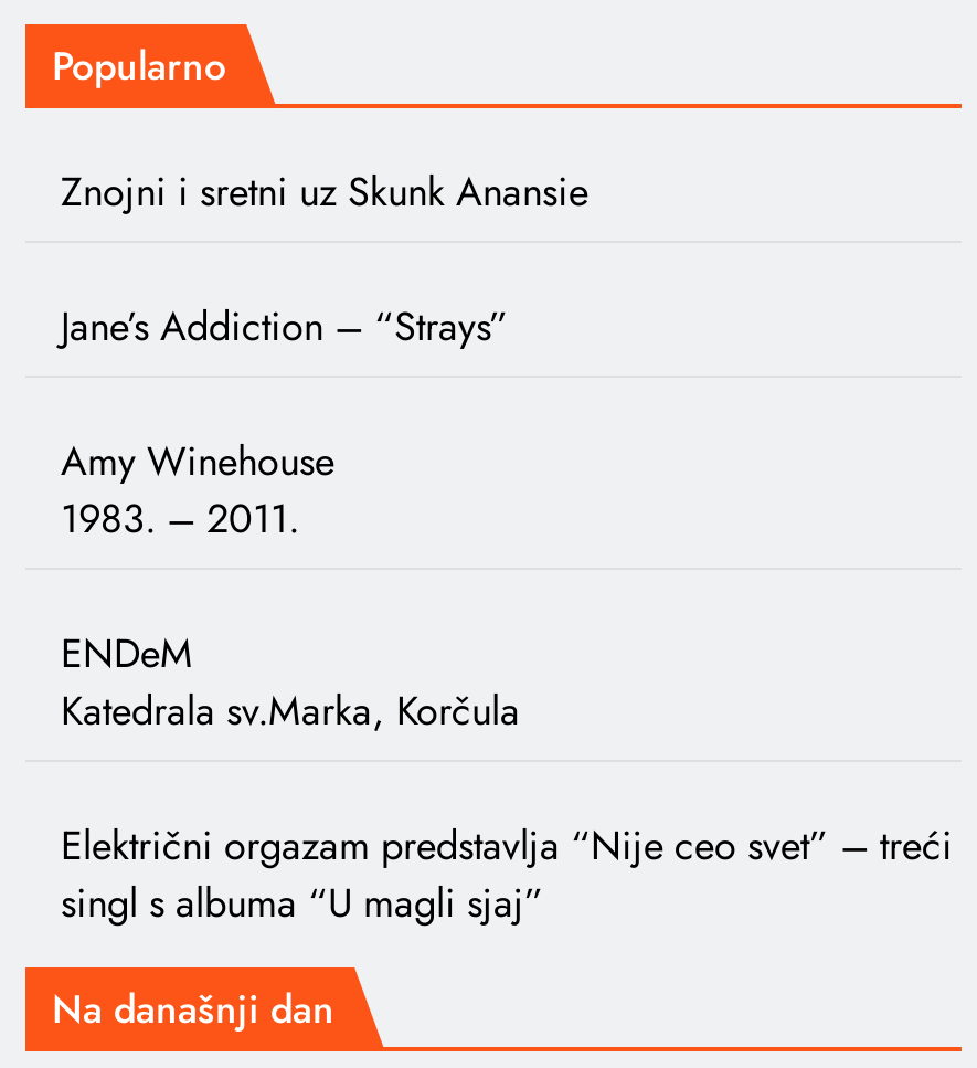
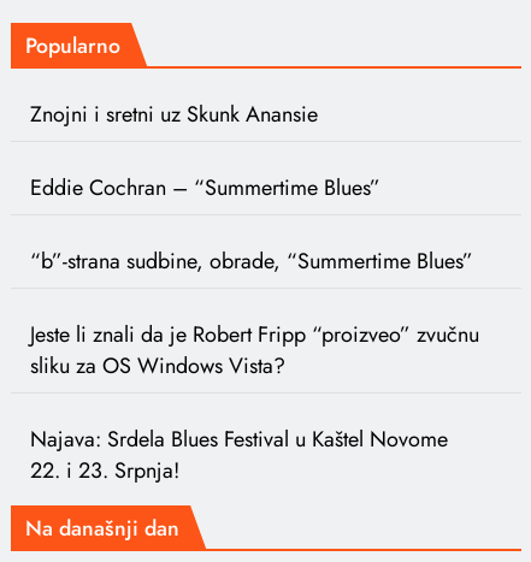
- Jane’s Addiction – “Strays”
+ Eddie Cochran – “Summertime Blues”

- Amy Winehouse
- 1983. – 2011.
+ “b”-strana sudbine, obrade, “Summertime Blues”

- ENDeM
- Katedrala sv.Marka, Korčula
+ Jeste li znali da je Robert Fripp “proizveo” zvučnu
+ sliku za OS Windows Vista?

- Električni orgazam predstavlja “Nije ceo svet” – treći
- singl s albuma “U magli sjaj”
+ Najava: Srdela Blues Festival u Kaštel Novome
+ 22. i 23. Srpnja!
